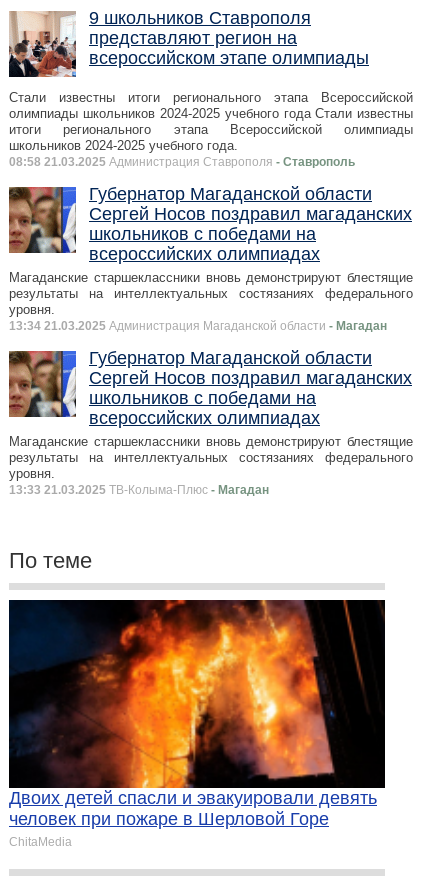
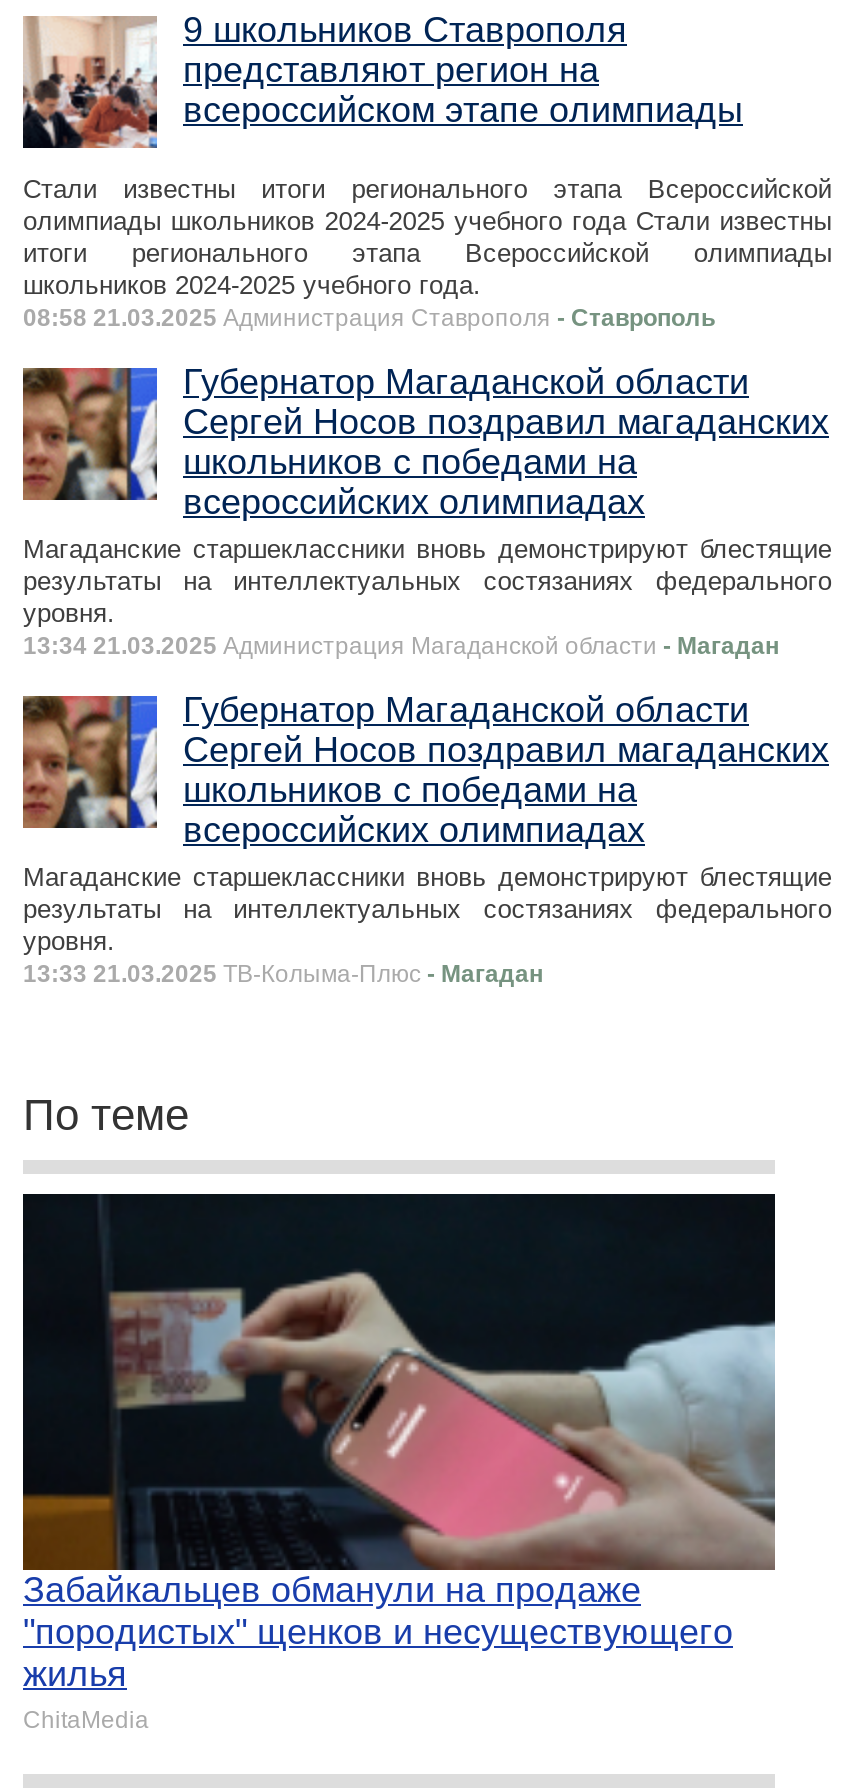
- [image]
- Двоих детей спасли и эвакуировали девять
- человек при пожаре в Шерловой Горе
+ [image]
+ Забайкальцев обманули на продаже
+ "породистых" щенков и несуществующего
+ жилья
